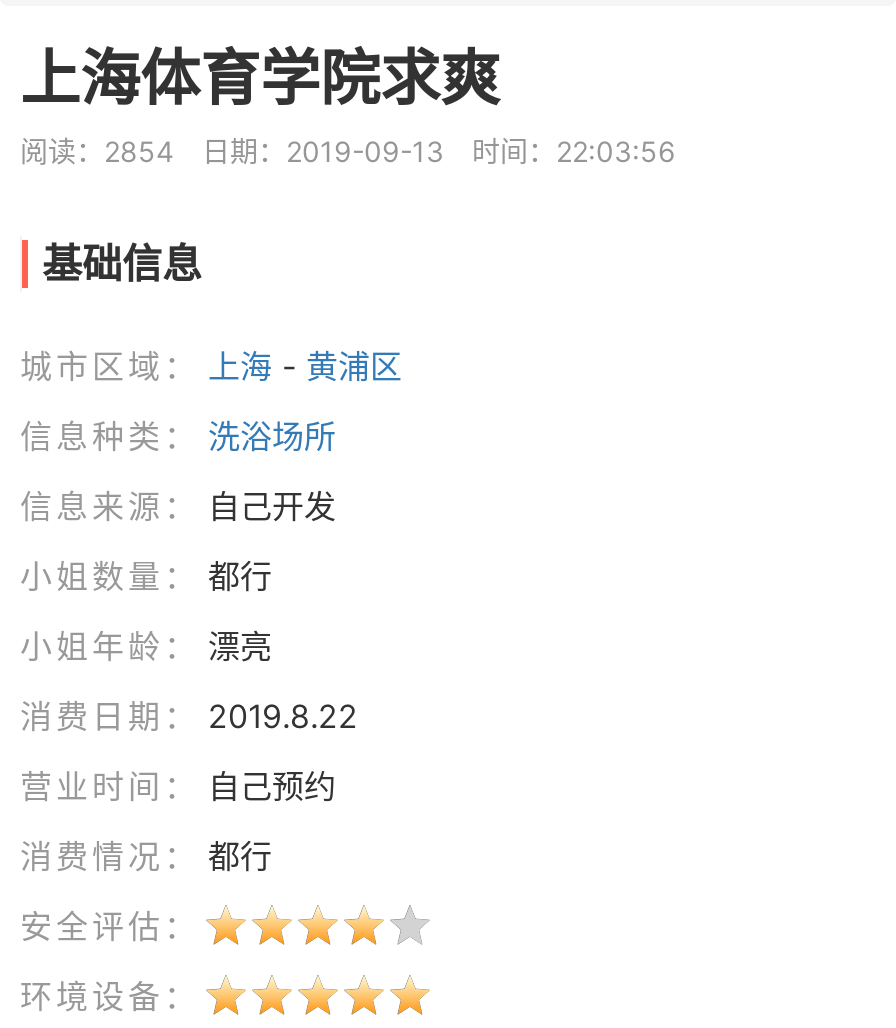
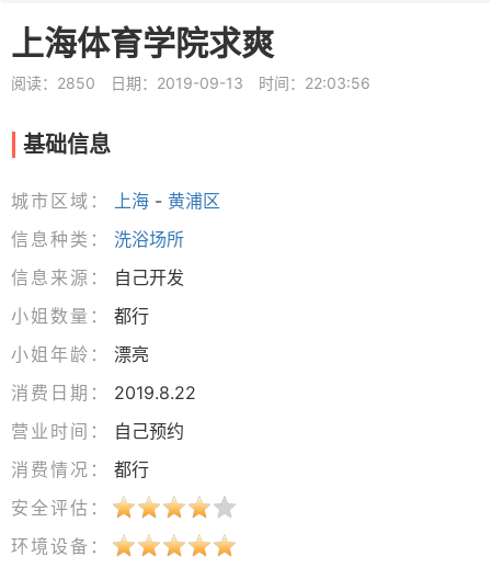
- 阅读：2854 日期：2019-09-13 时间：22:03:56
+ 阅读：2850 日期：2019-09-13 时间：22:03:56
